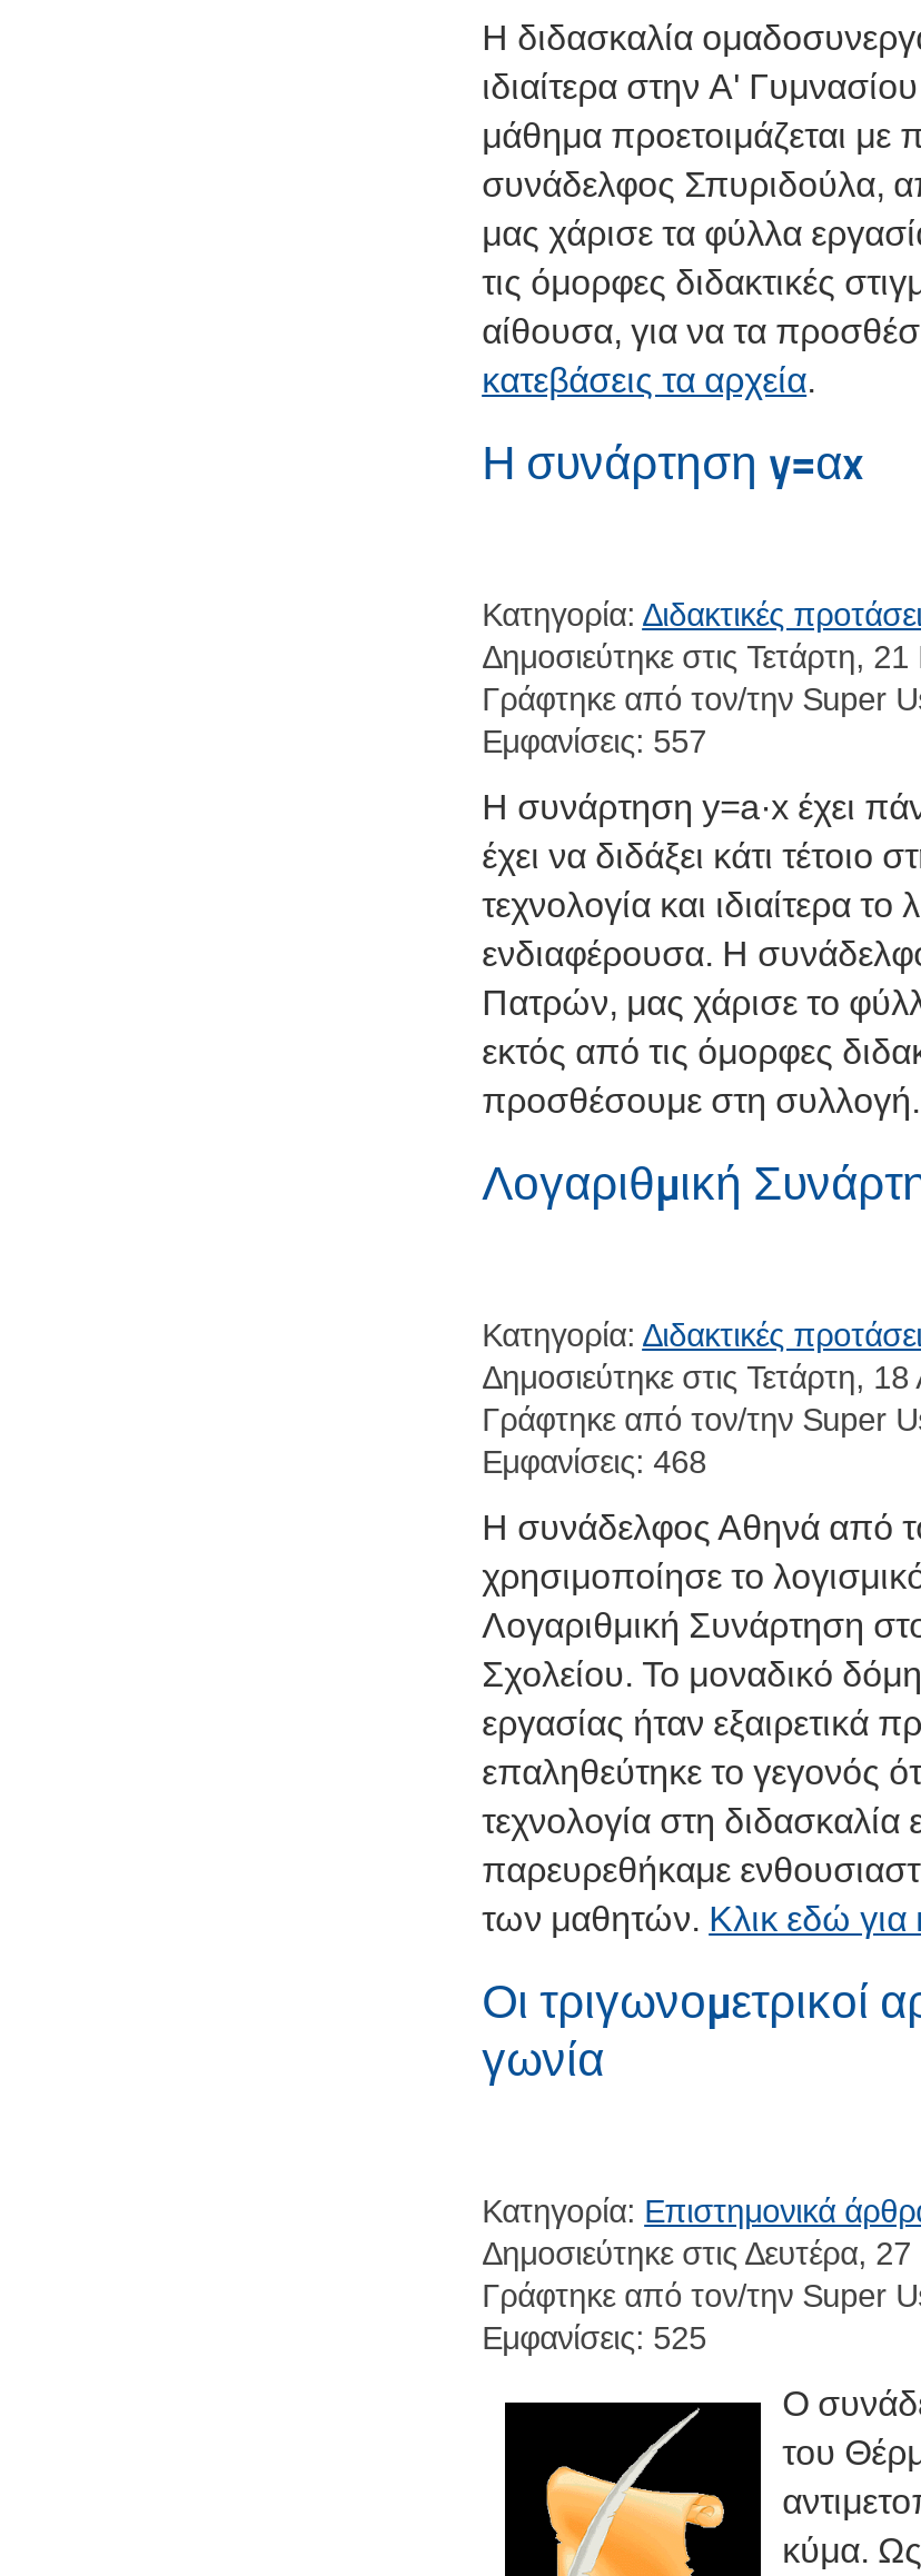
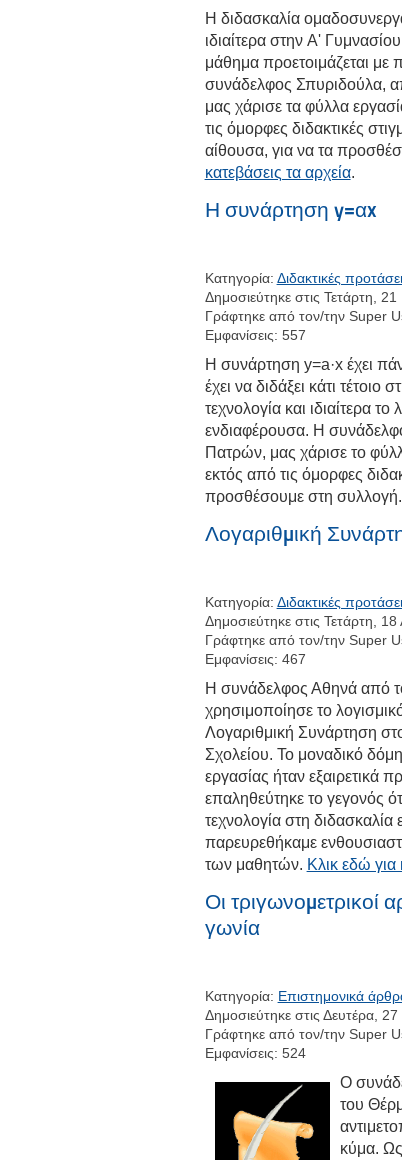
- Εμφανίσεις: 468
+ Εμφανίσεις: 467

- Εμφανίσεις: 525
+ Εμφανίσεις: 524
